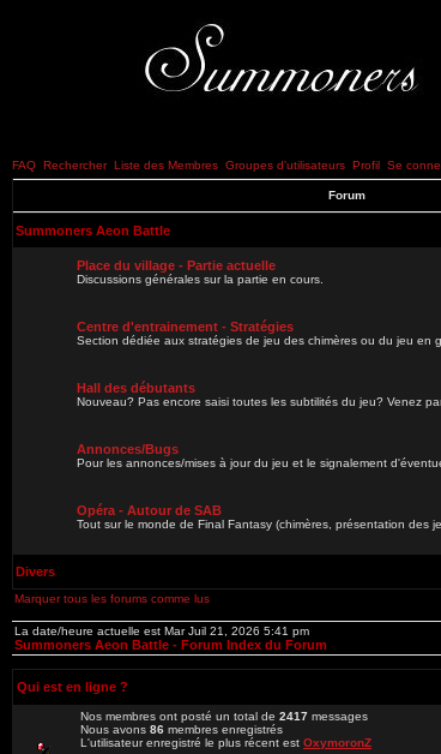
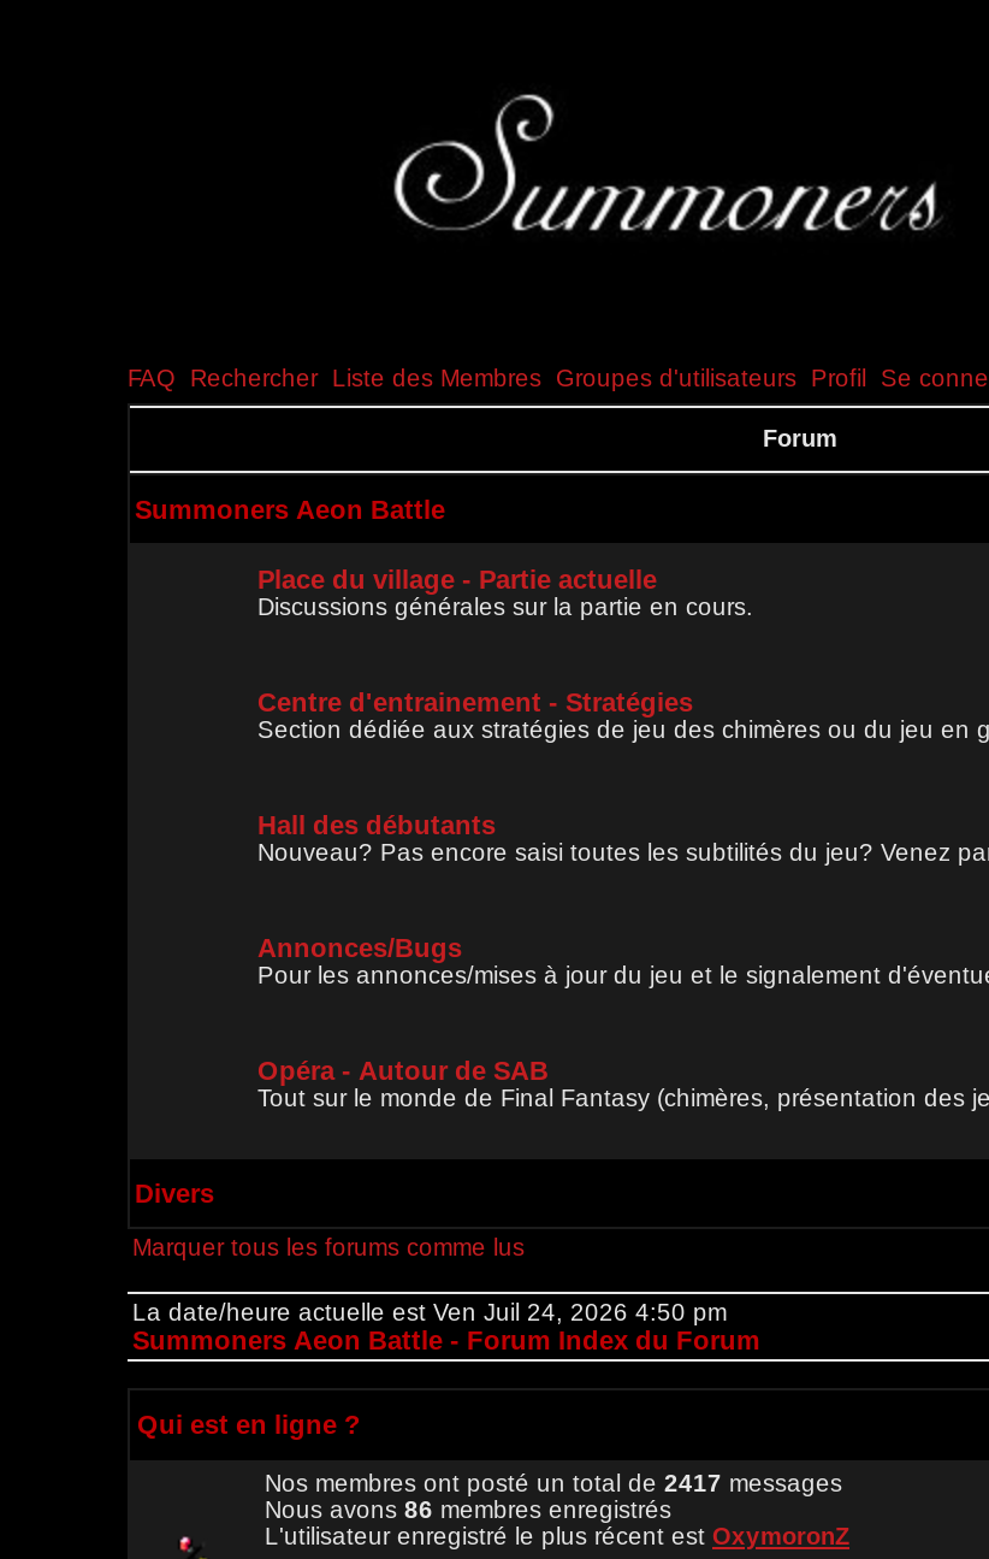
- La date/heure actuelle est Mar Juil 21, 2026 5:41 pm
+ La date/heure actuelle est Ven Juil 24, 2026 4:50 pm
